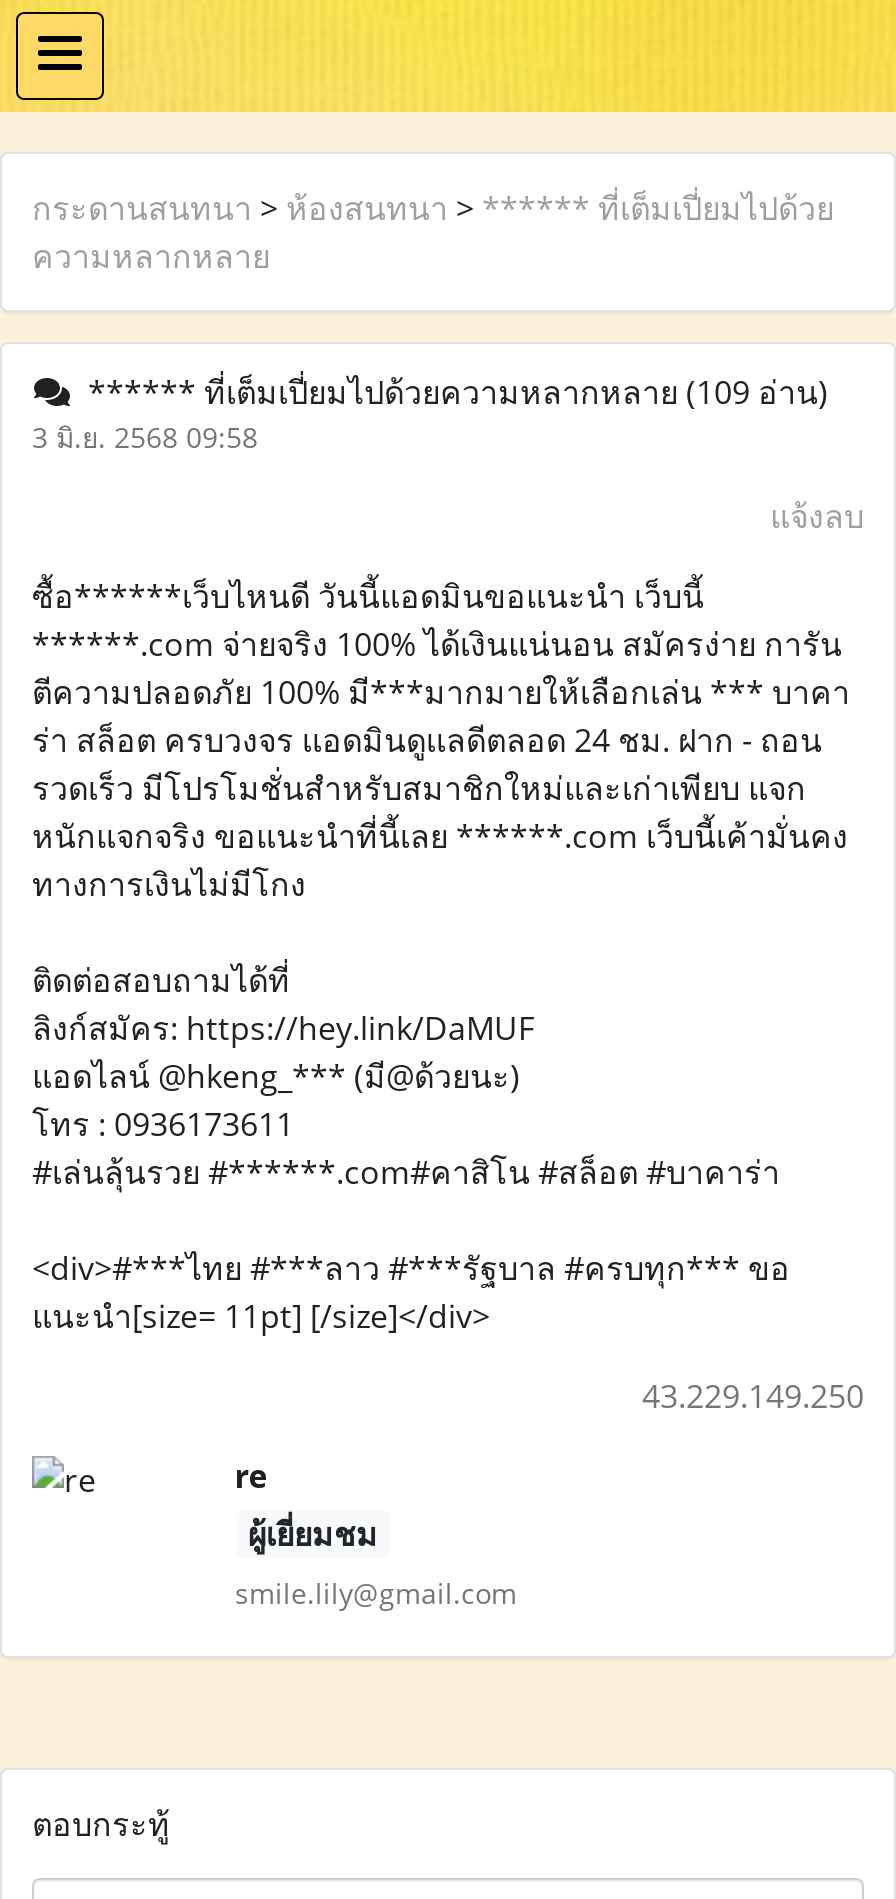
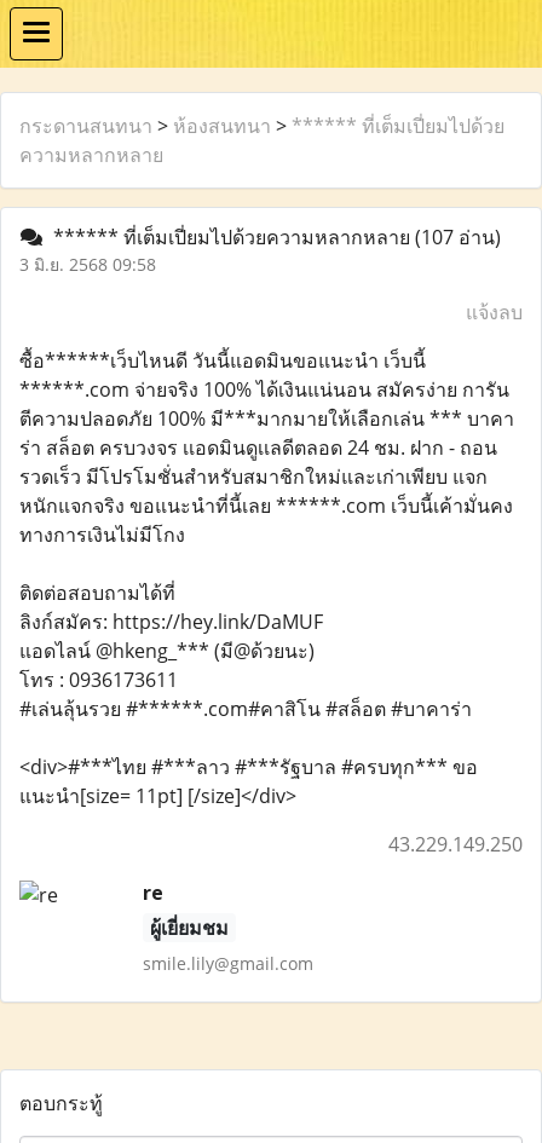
- ****** ที่เต็มเปี่ยมไปด้วยความหลากหลาย(109 อ่าน)
+ ****** ที่เต็มเปี่ยมไปด้วยความหลากหลาย(107 อ่าน)
